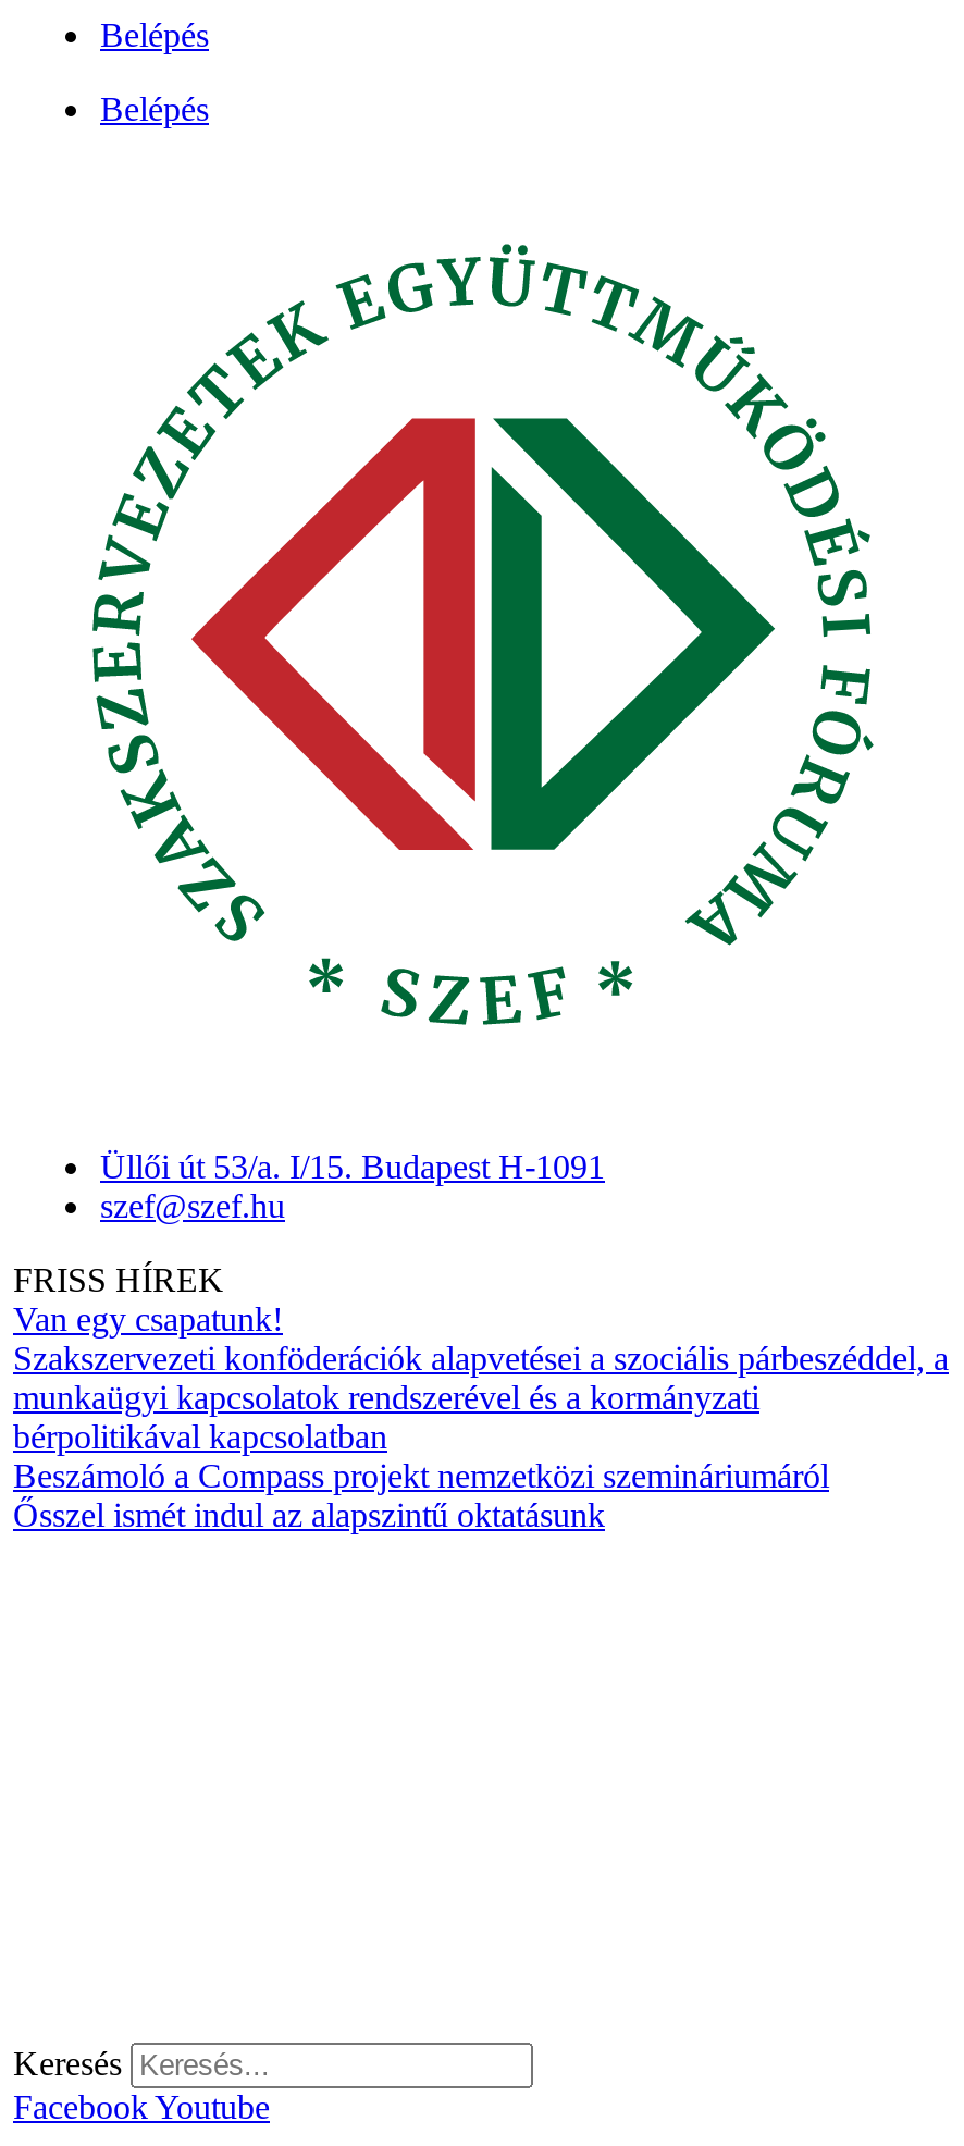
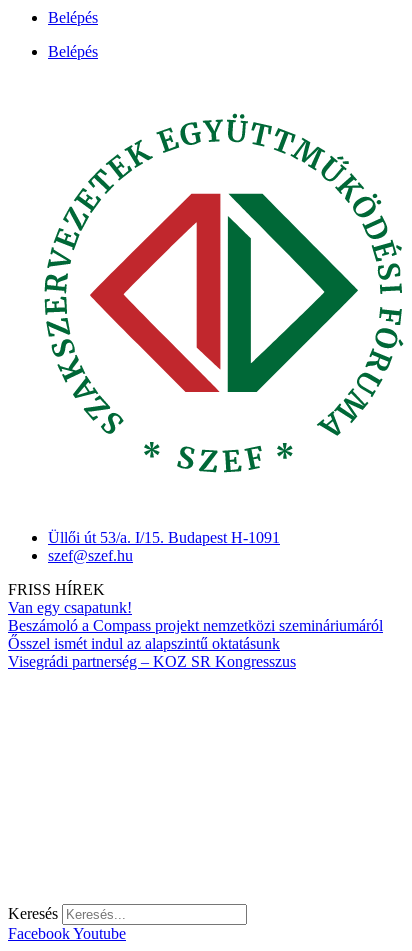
- Szakszervezeti konföderációk alapvetései a szociális párbeszéddel, a
- munkaügyi kapcsolatok rendszerével és a kormányzati
- bérpolitikával kapcsolatban

moved up: Beszámoló a Compass projekt nemzetközi szemináriumáról | Ősszel ismét indul az alapszintű oktatásunk

+ Visegrádi partnerség – KOZ SR Kongresszus
